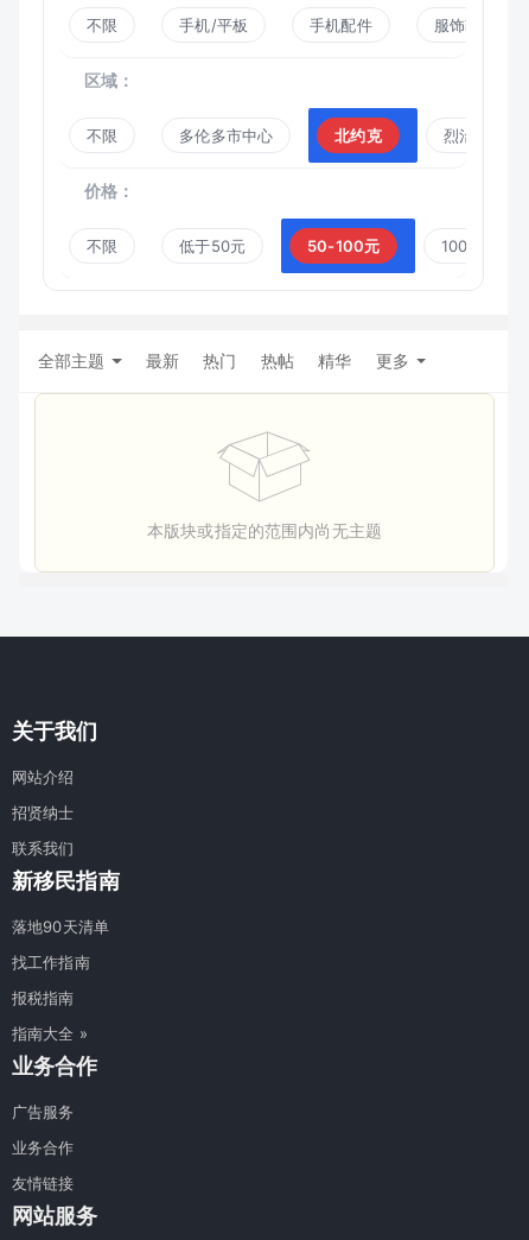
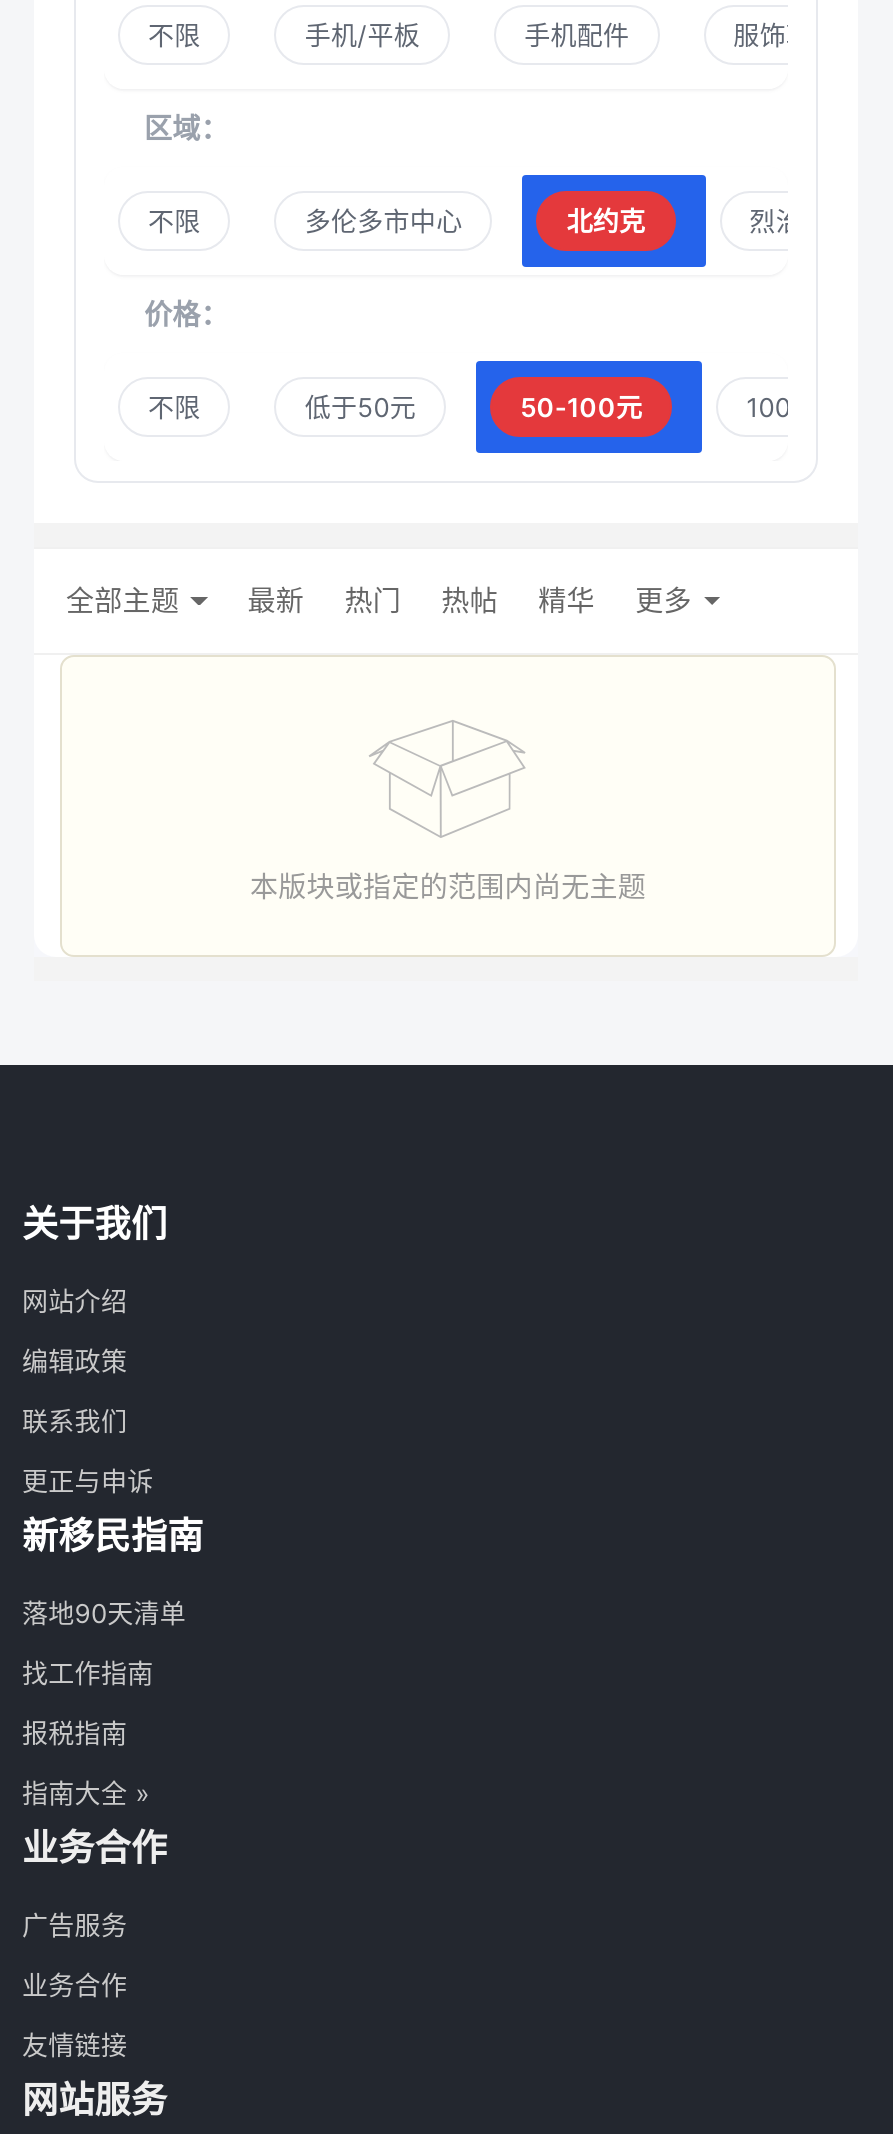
- 招贤纳士
+ 编辑政策

+ 更正与申诉
